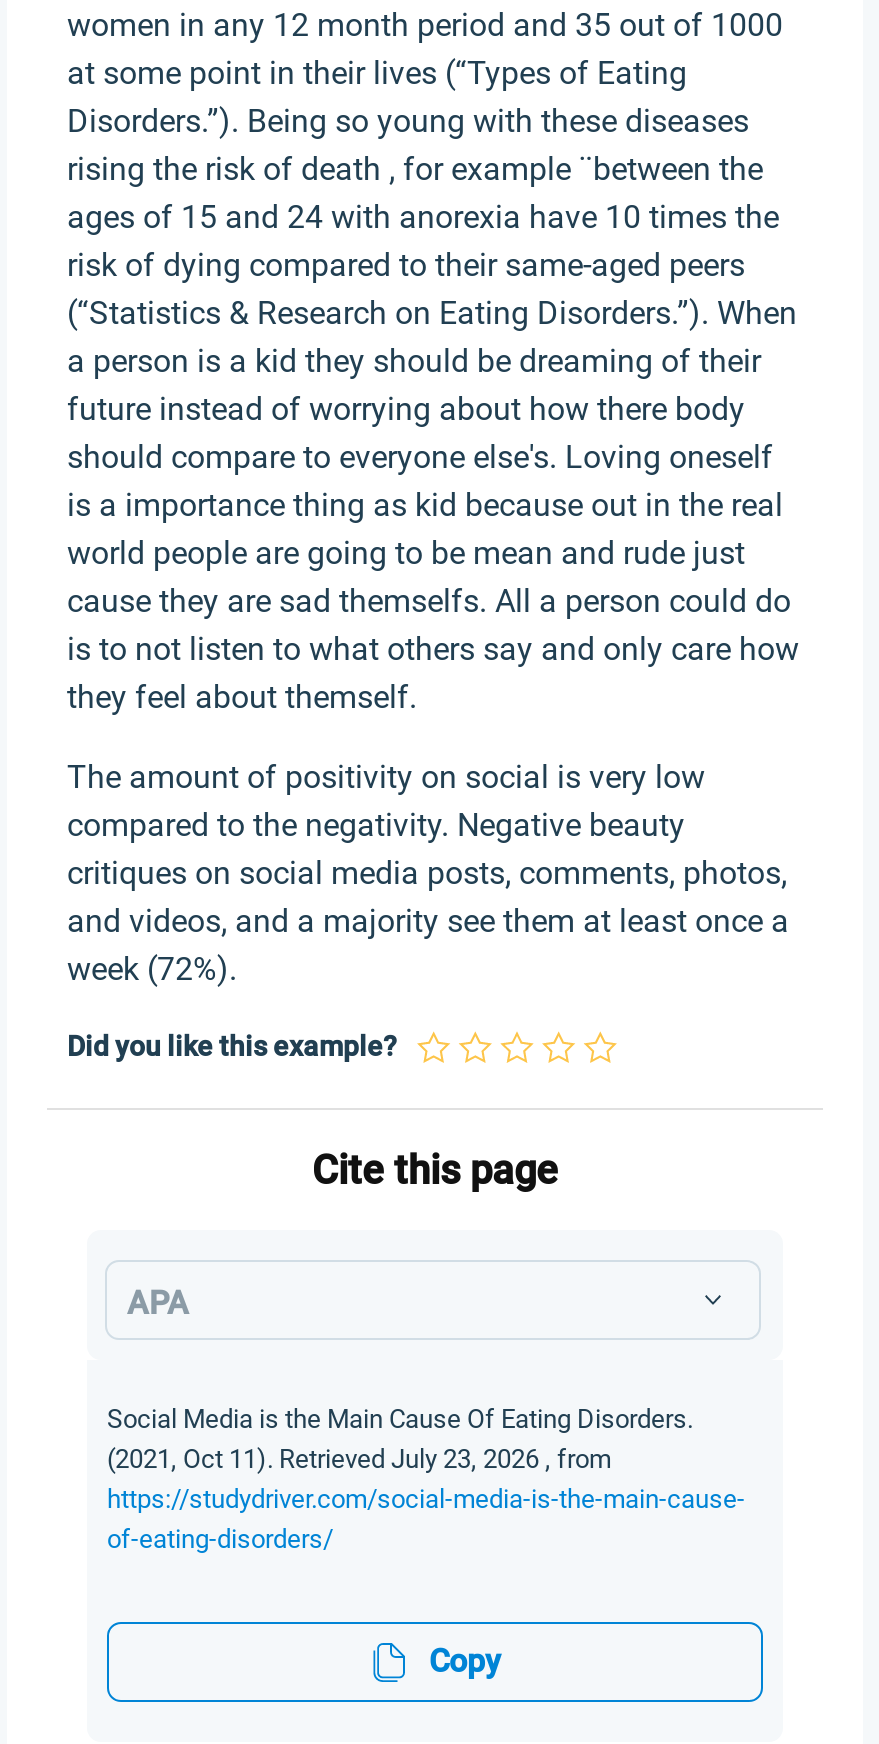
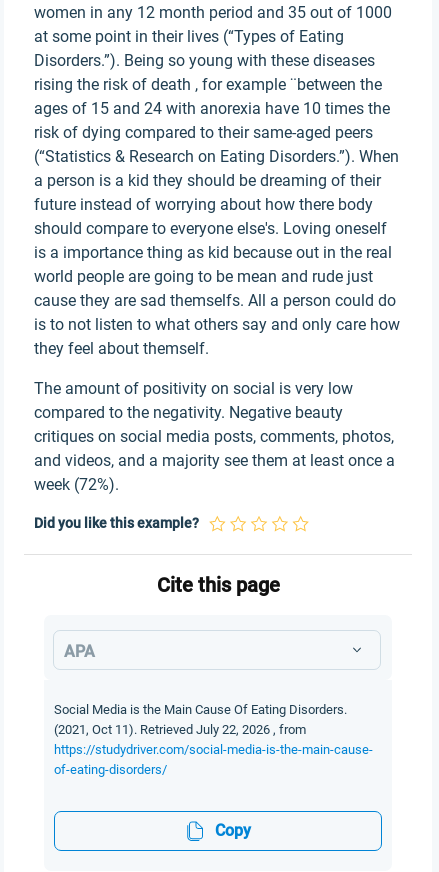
- (2021, Oct 11). Retrieved July 23, 2026 , from
+ (2021, Oct 11). Retrieved July 22, 2026 , from
